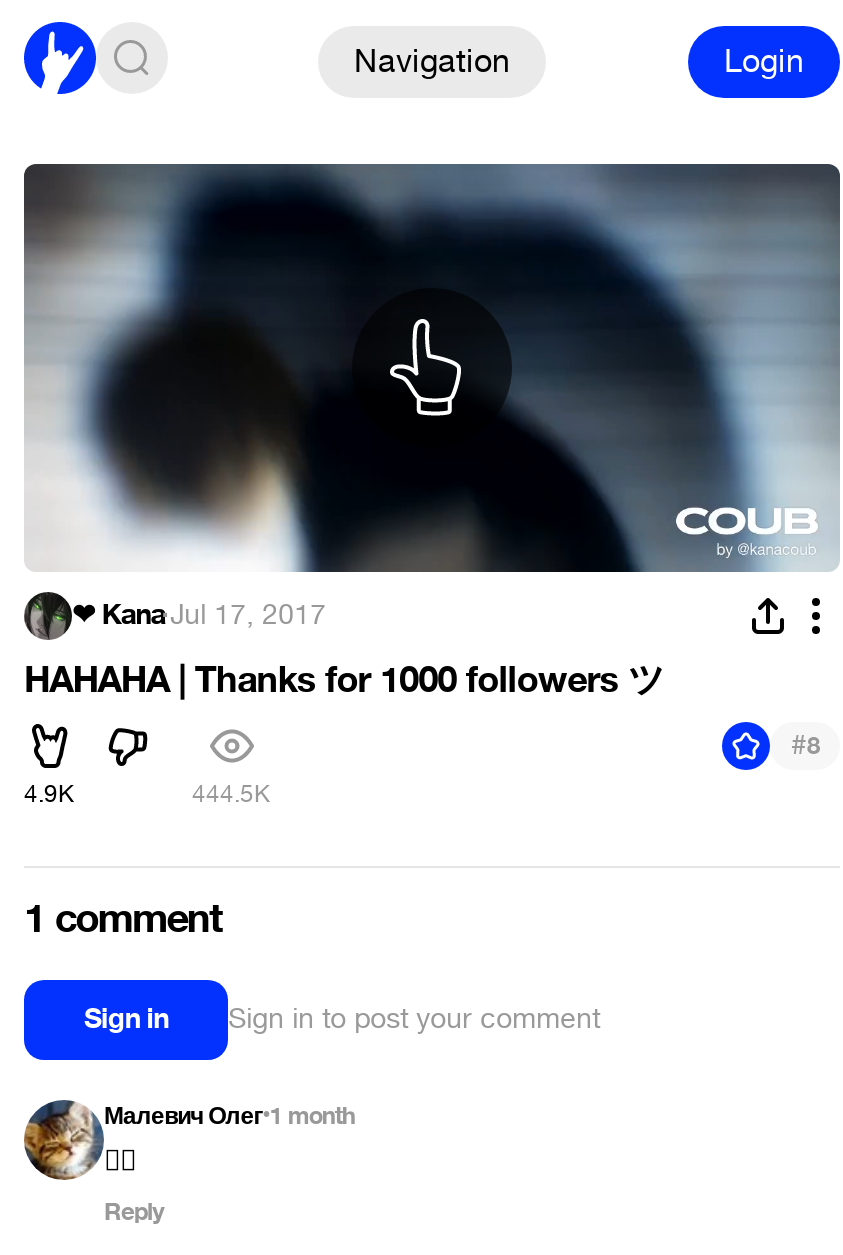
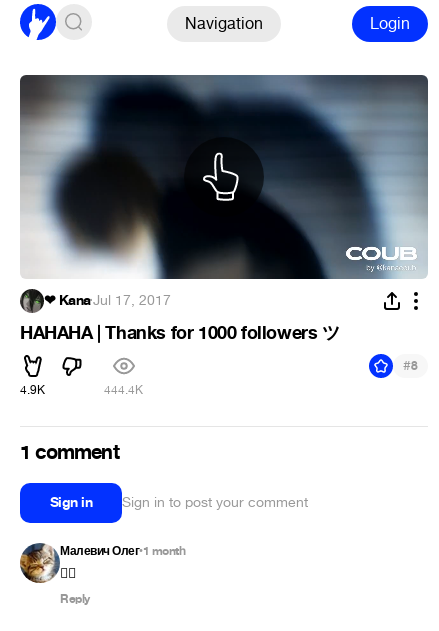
- 444.5K
+ 444.4K
